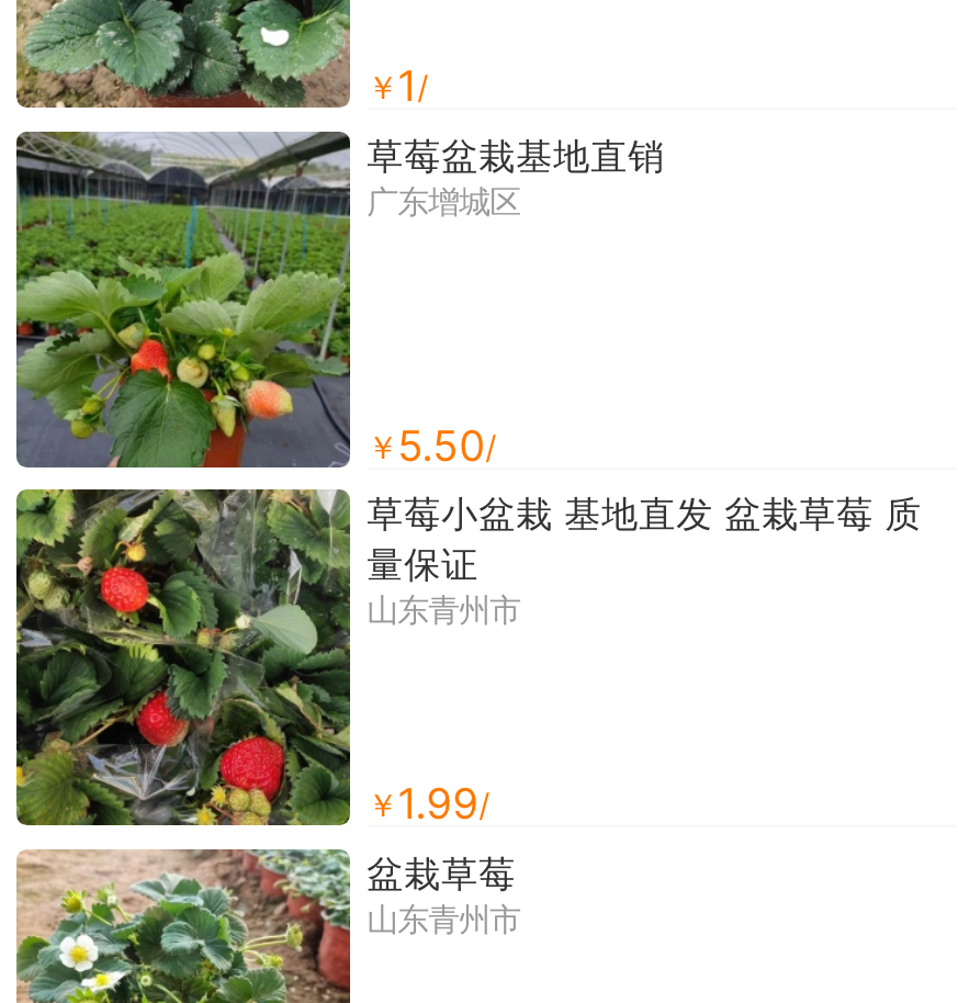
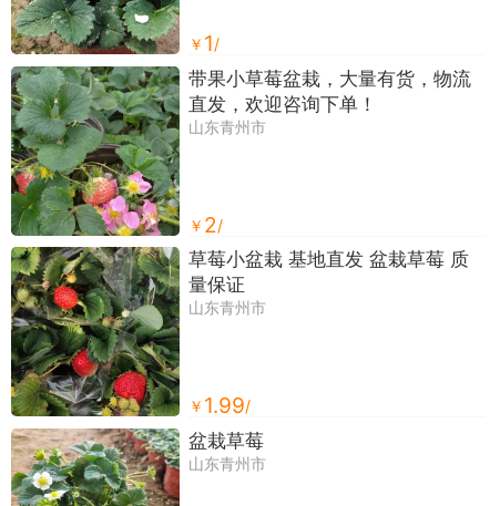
- [image]
- 草莓盆栽基地直销
- 广东增城区
+ [image]
+ 带果小草莓盆栽，大量有货，物流
+ 直发，欢迎咨询下单！
+ 山东青州市

- ￥5.50/
+ ￥2/
